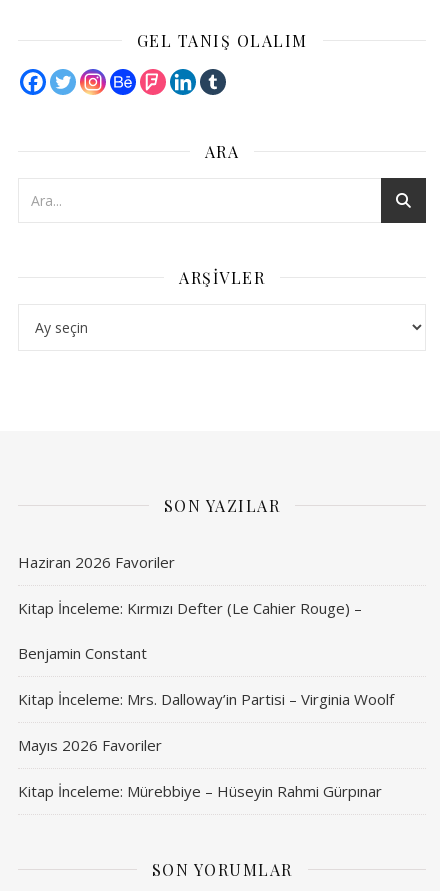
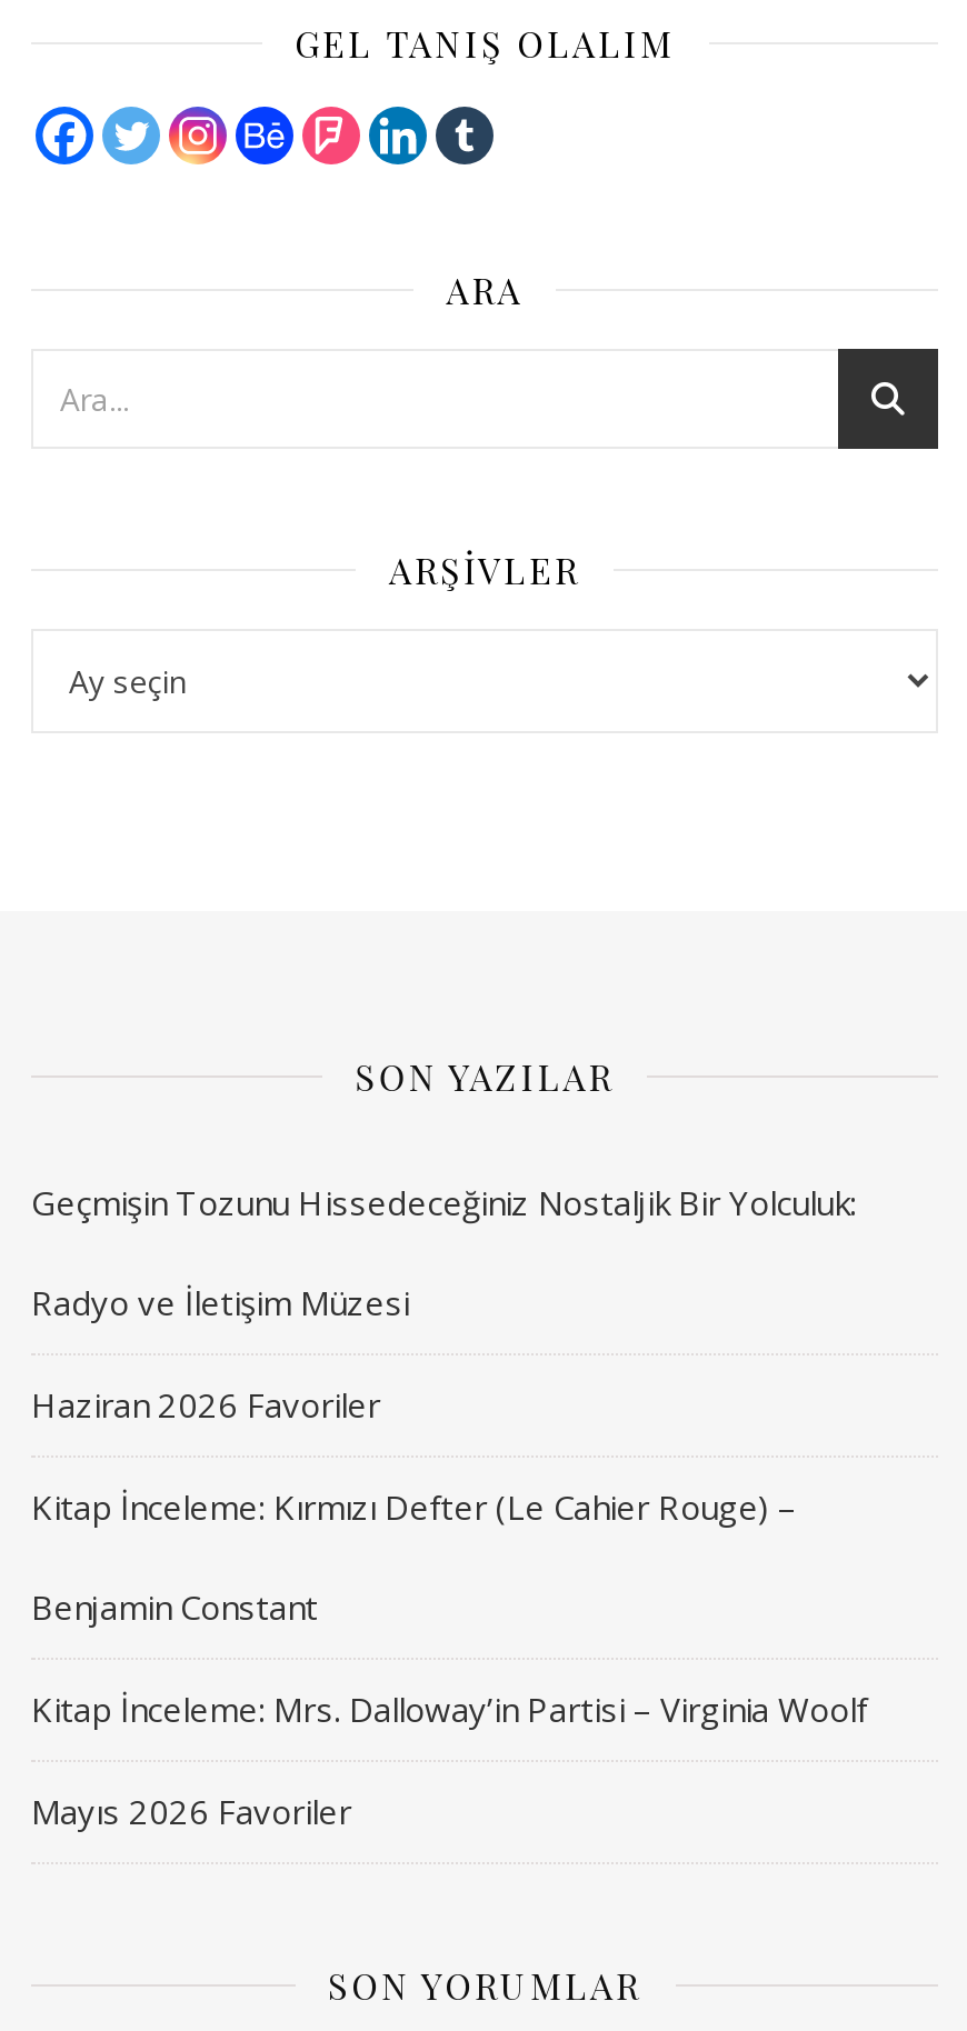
+ Geçmişin Tozunu Hissedeceğiniz Nostaljik Bir Yolculuk:
+ Radyo ve İletişim Müzesi

moved down: Haziran 2026 Favoriler | Kitap İnceleme: Kırmızı Defter (Le Cahier Rouge) – | Benjamin Constant | Kitap İnceleme: Mrs. Dalloway’in Partisi – Virginia Woolf | Mayıs 2026 Favoriler

- Kitap İnceleme: Mürebbiye – Hüseyin Rahmi Gürpınar
